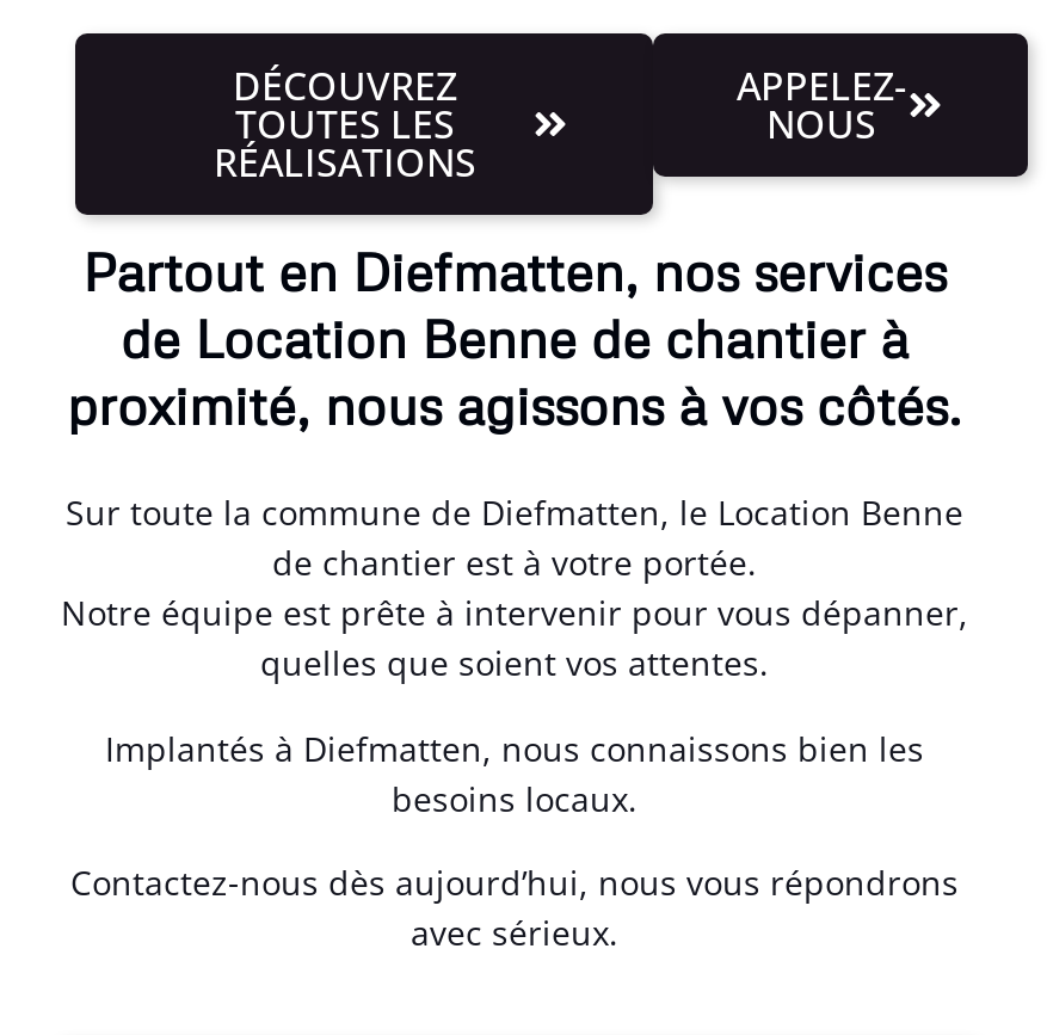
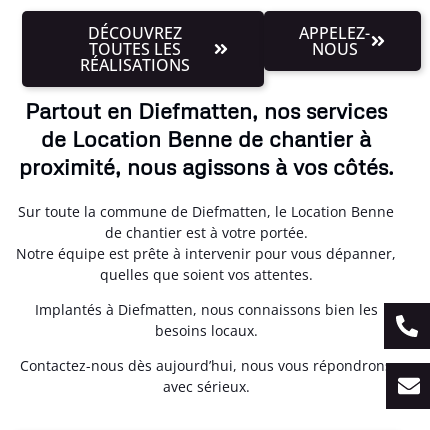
+ [image]

+ [image]
